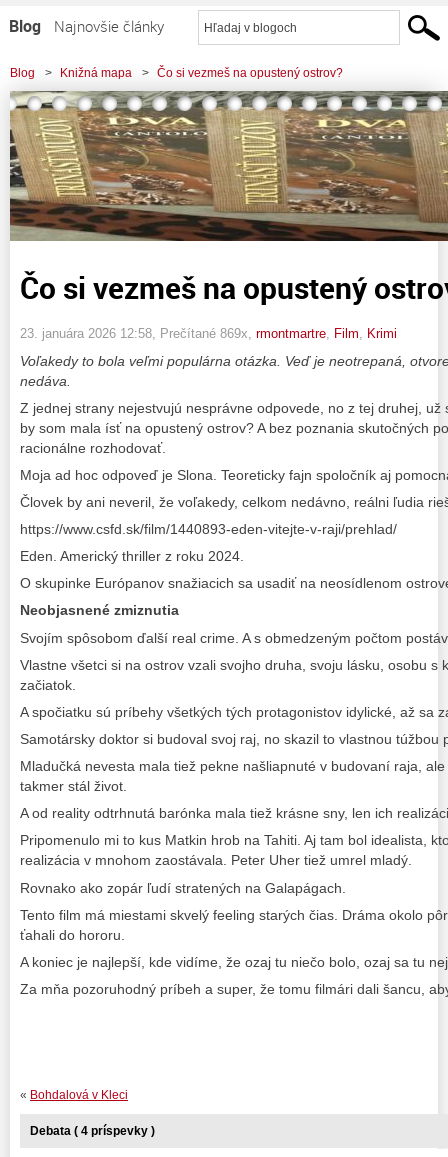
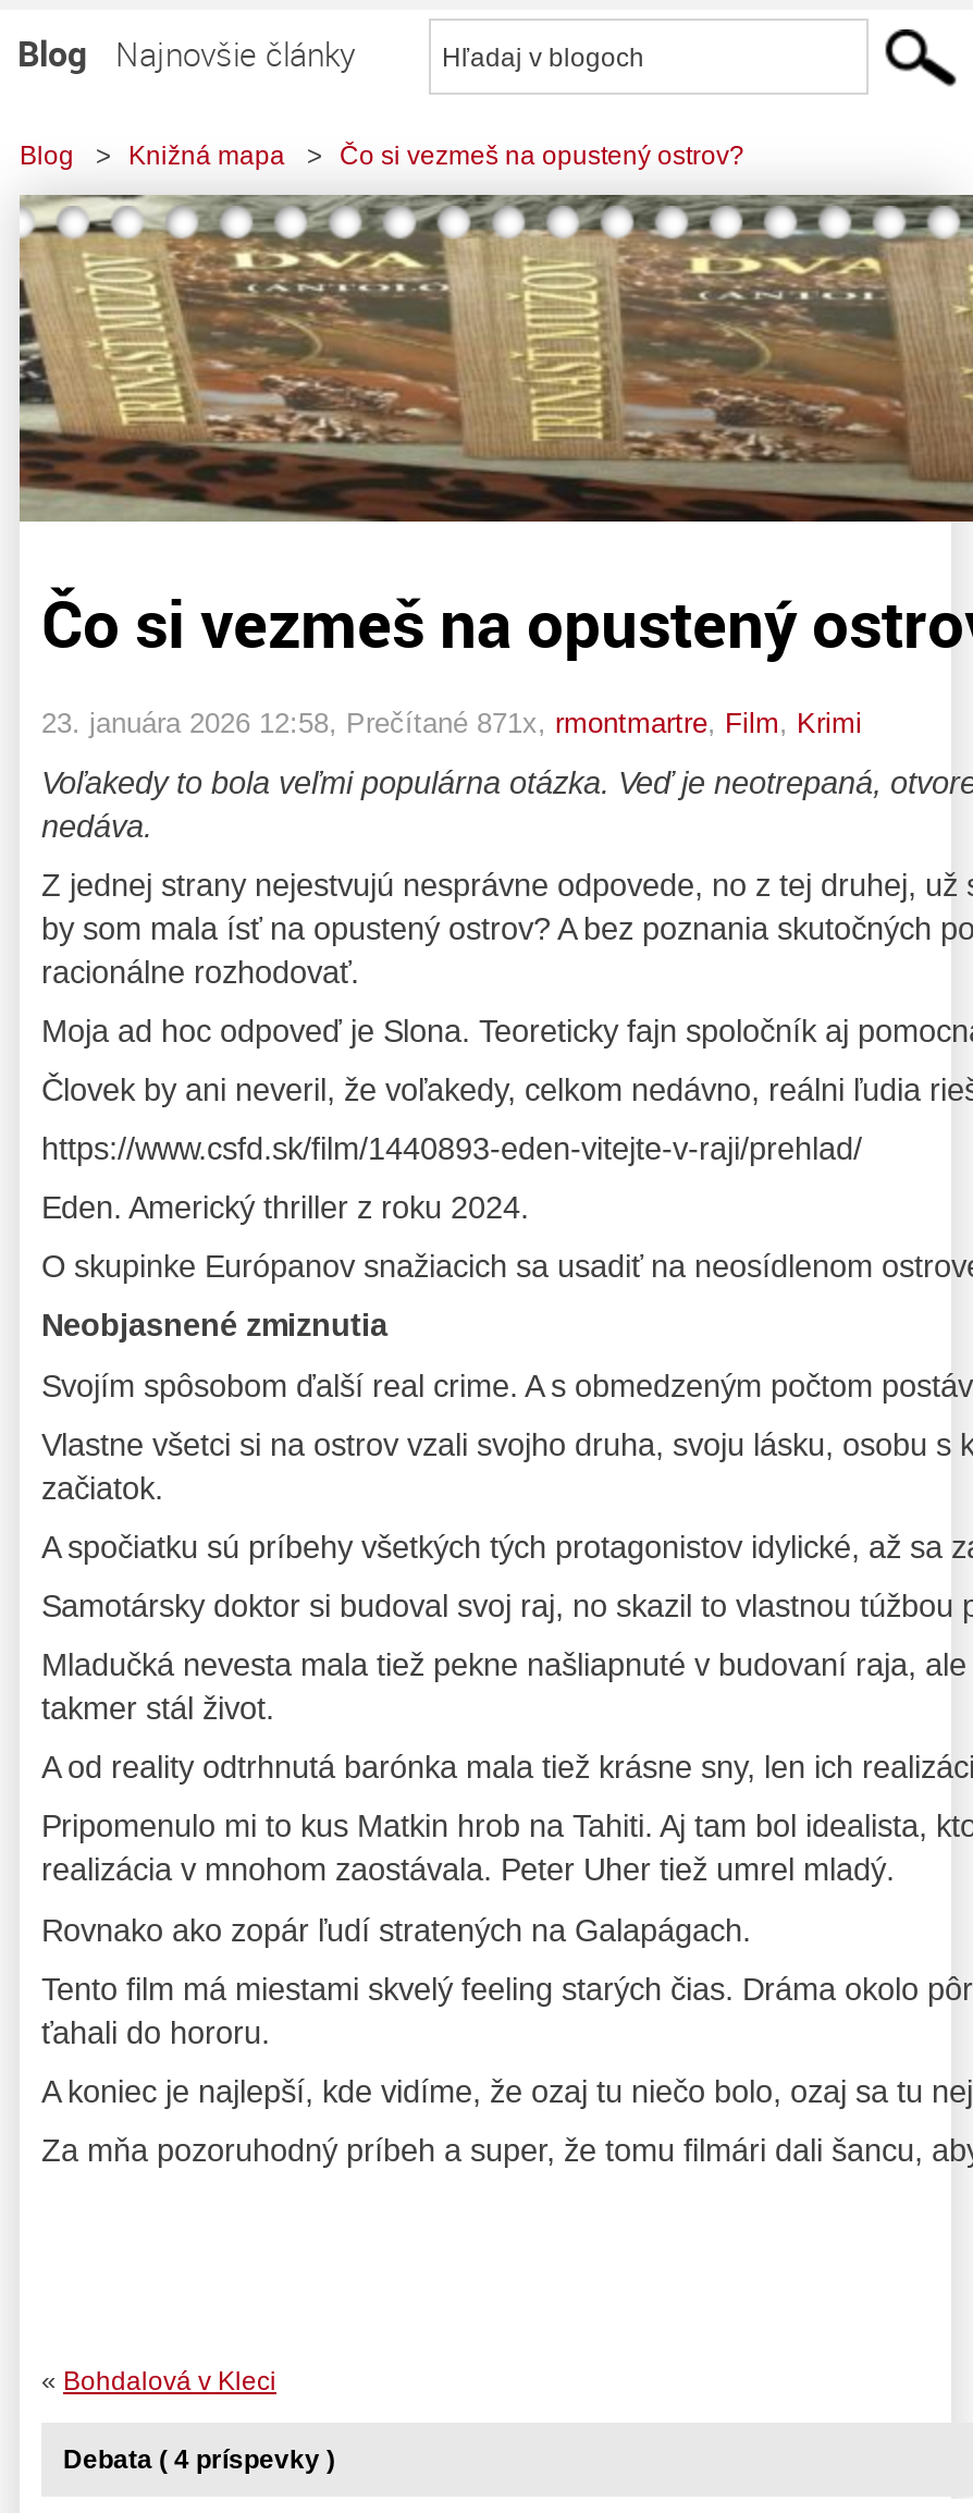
- 23. januára 2026 12:58, Prečítané 869x, rmontmartre, Film, Krimi
+ 23. januára 2026 12:58, Prečítané 871x, rmontmartre, Film, Krimi
